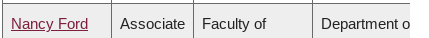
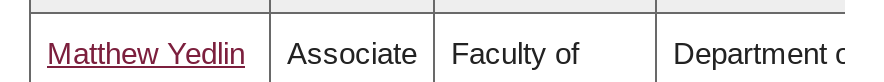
- Nancy Ford
+ Matthew Yedlin
